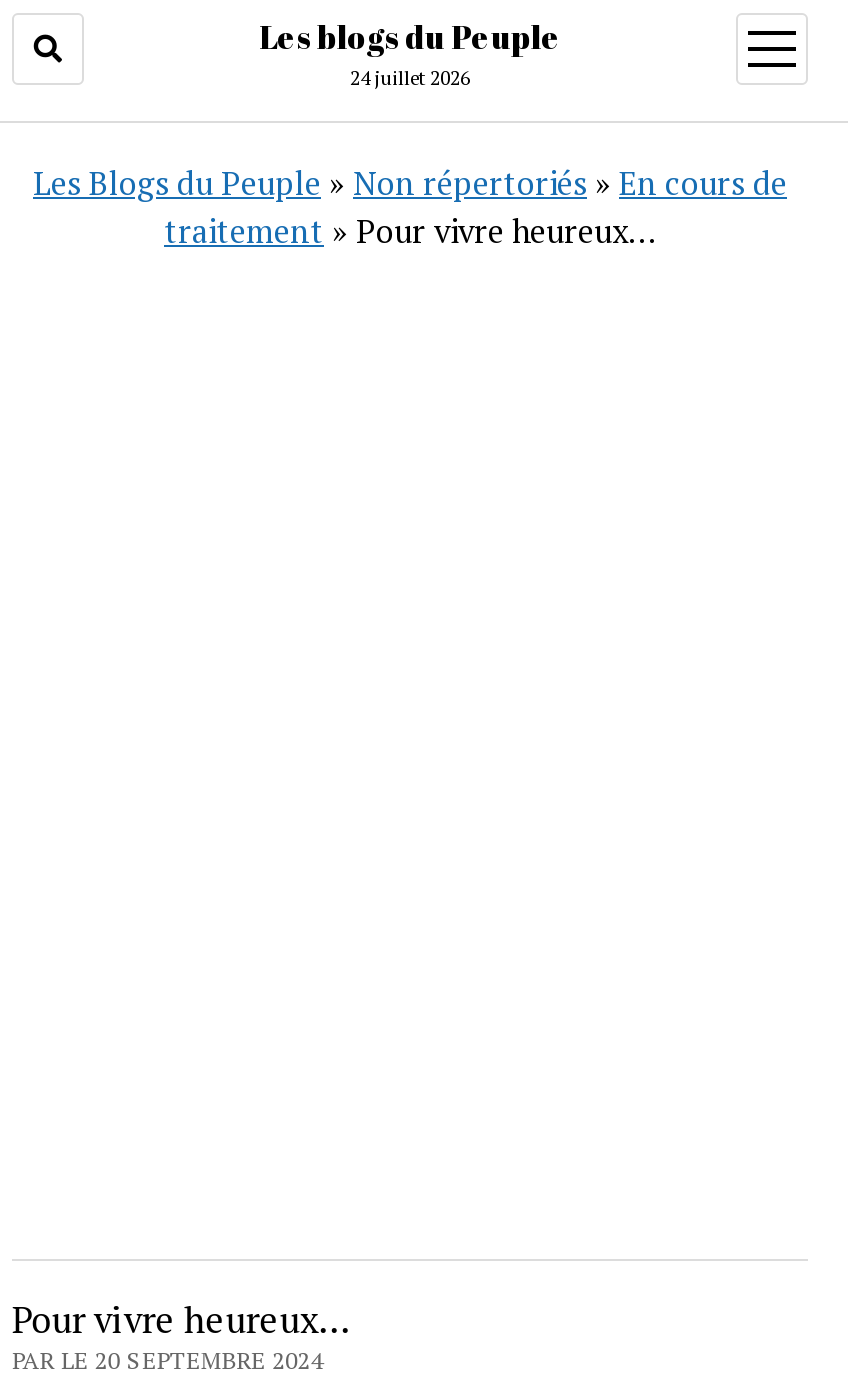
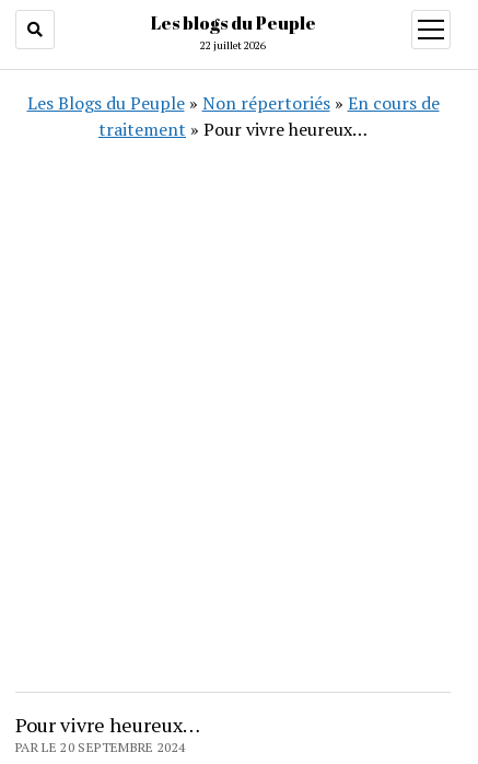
- 24 juillet 2026
+ 22 juillet 2026
